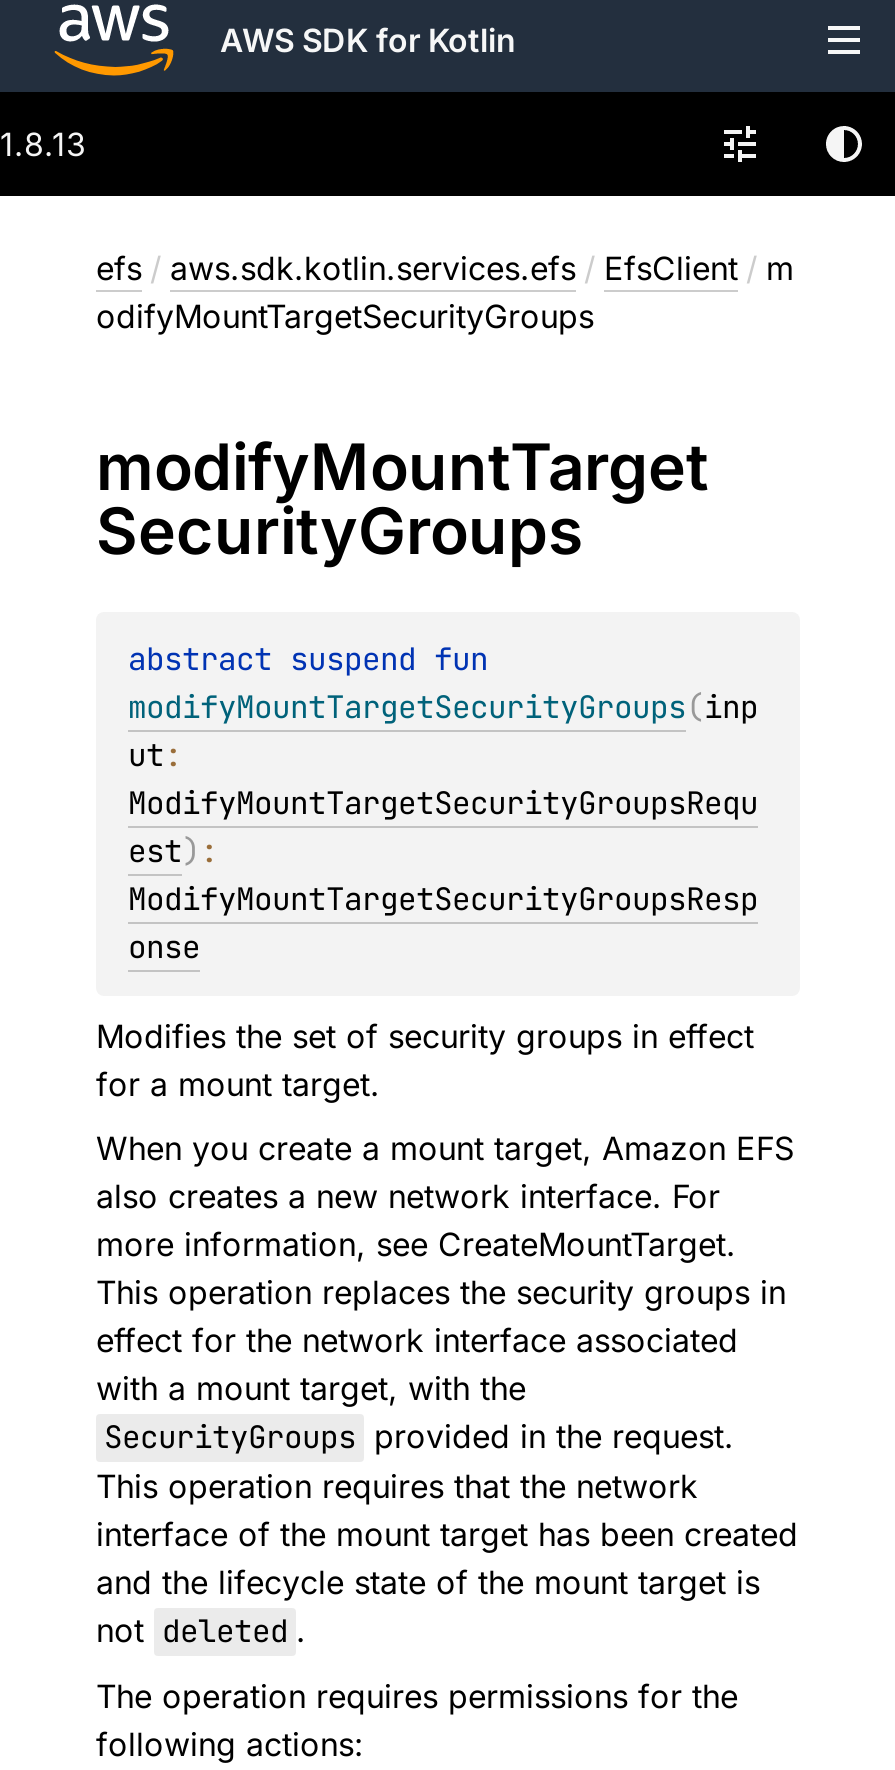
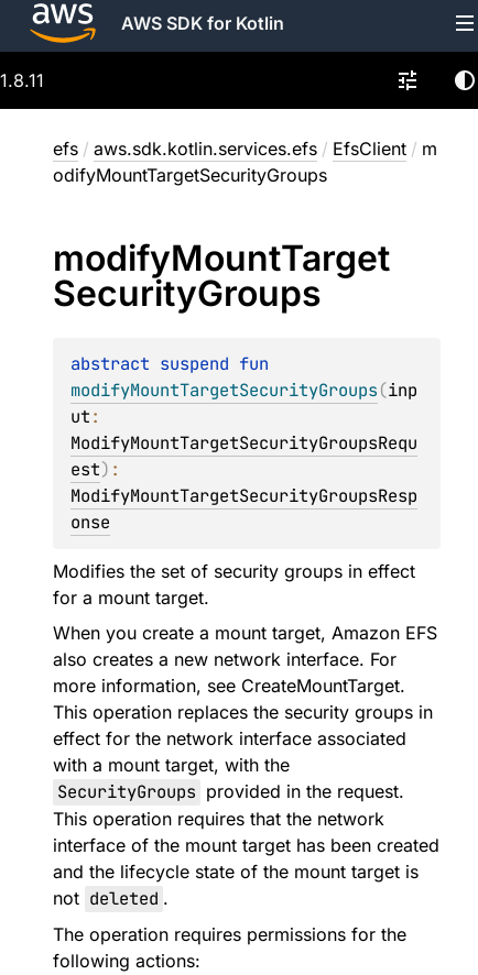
- 1.8.13
+ 1.8.11
